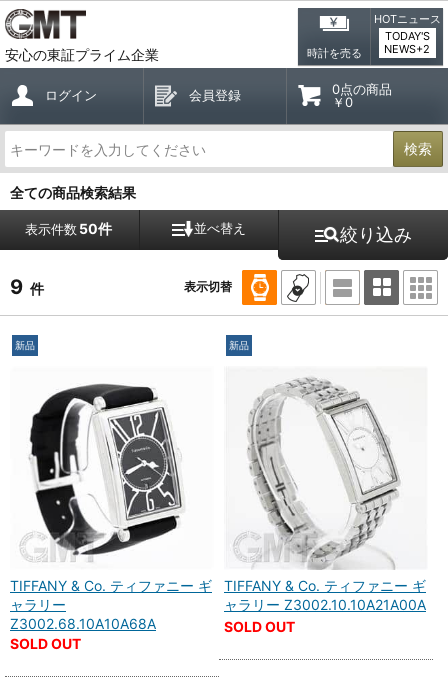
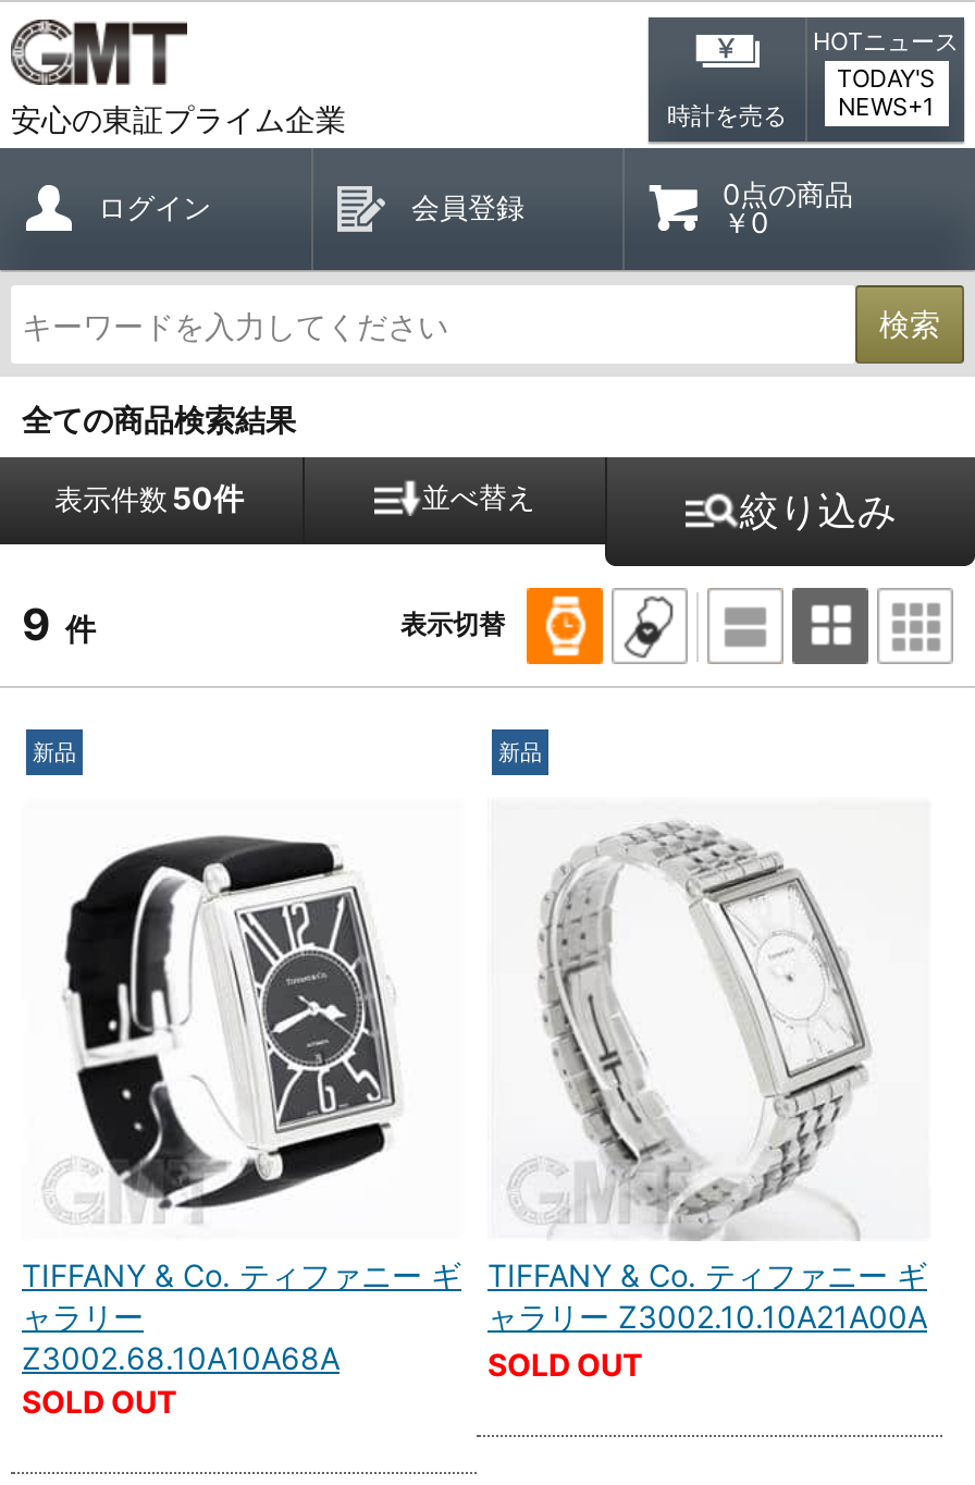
- 時計を売る NEWS+2
+ 時計を売る NEWS+1
